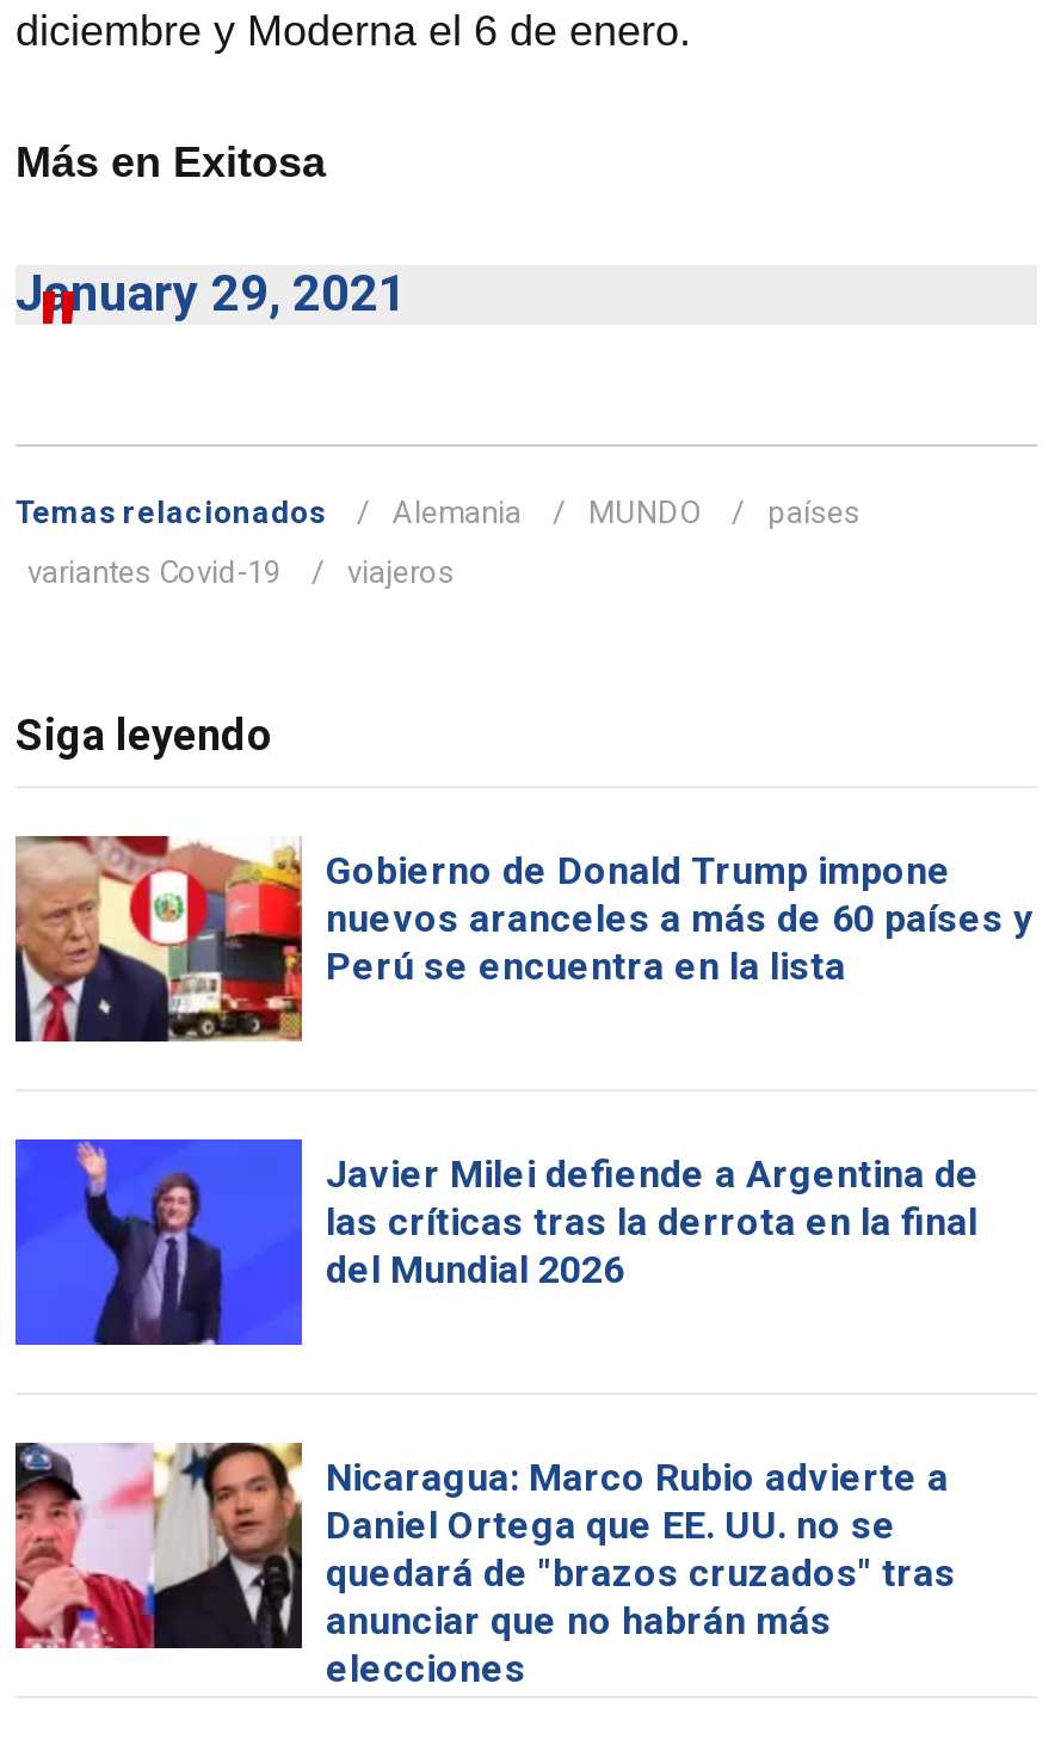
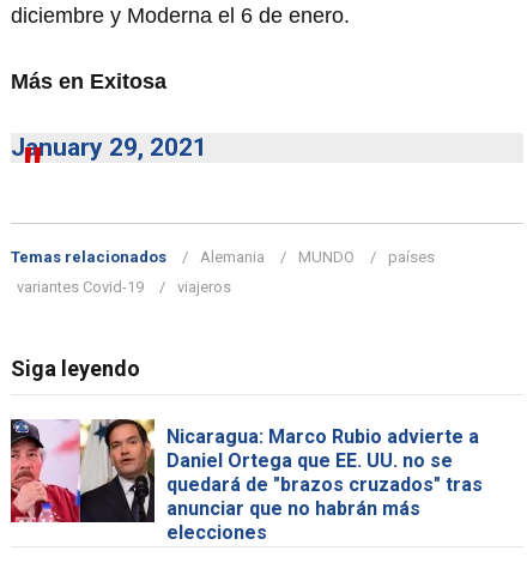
- [image]
- Gobierno de Donald Trump impone
- nuevos aranceles a más de 60 países y
- Perú se encuentra en la lista

- [image]
- Javier Milei defiende a Argentina de
- las críticas tras la derrota en la final
- del Mundial 2026
